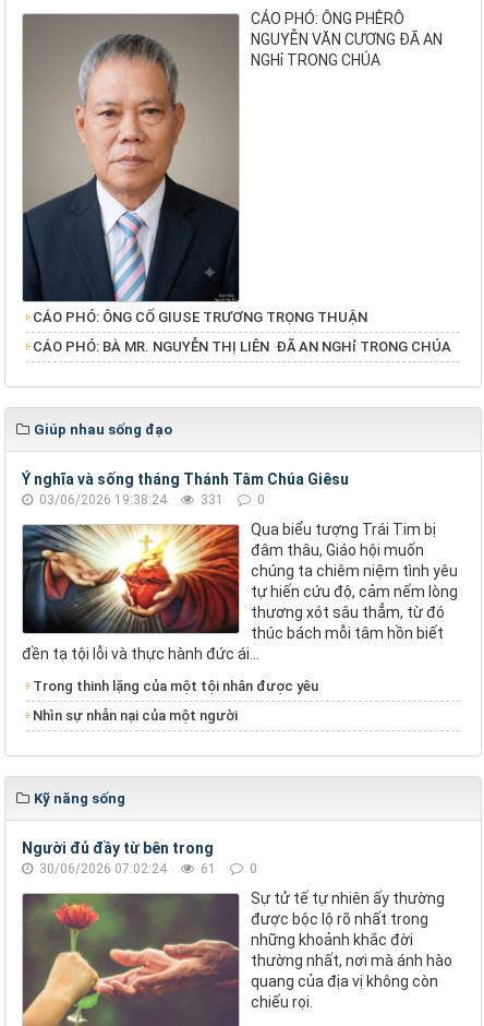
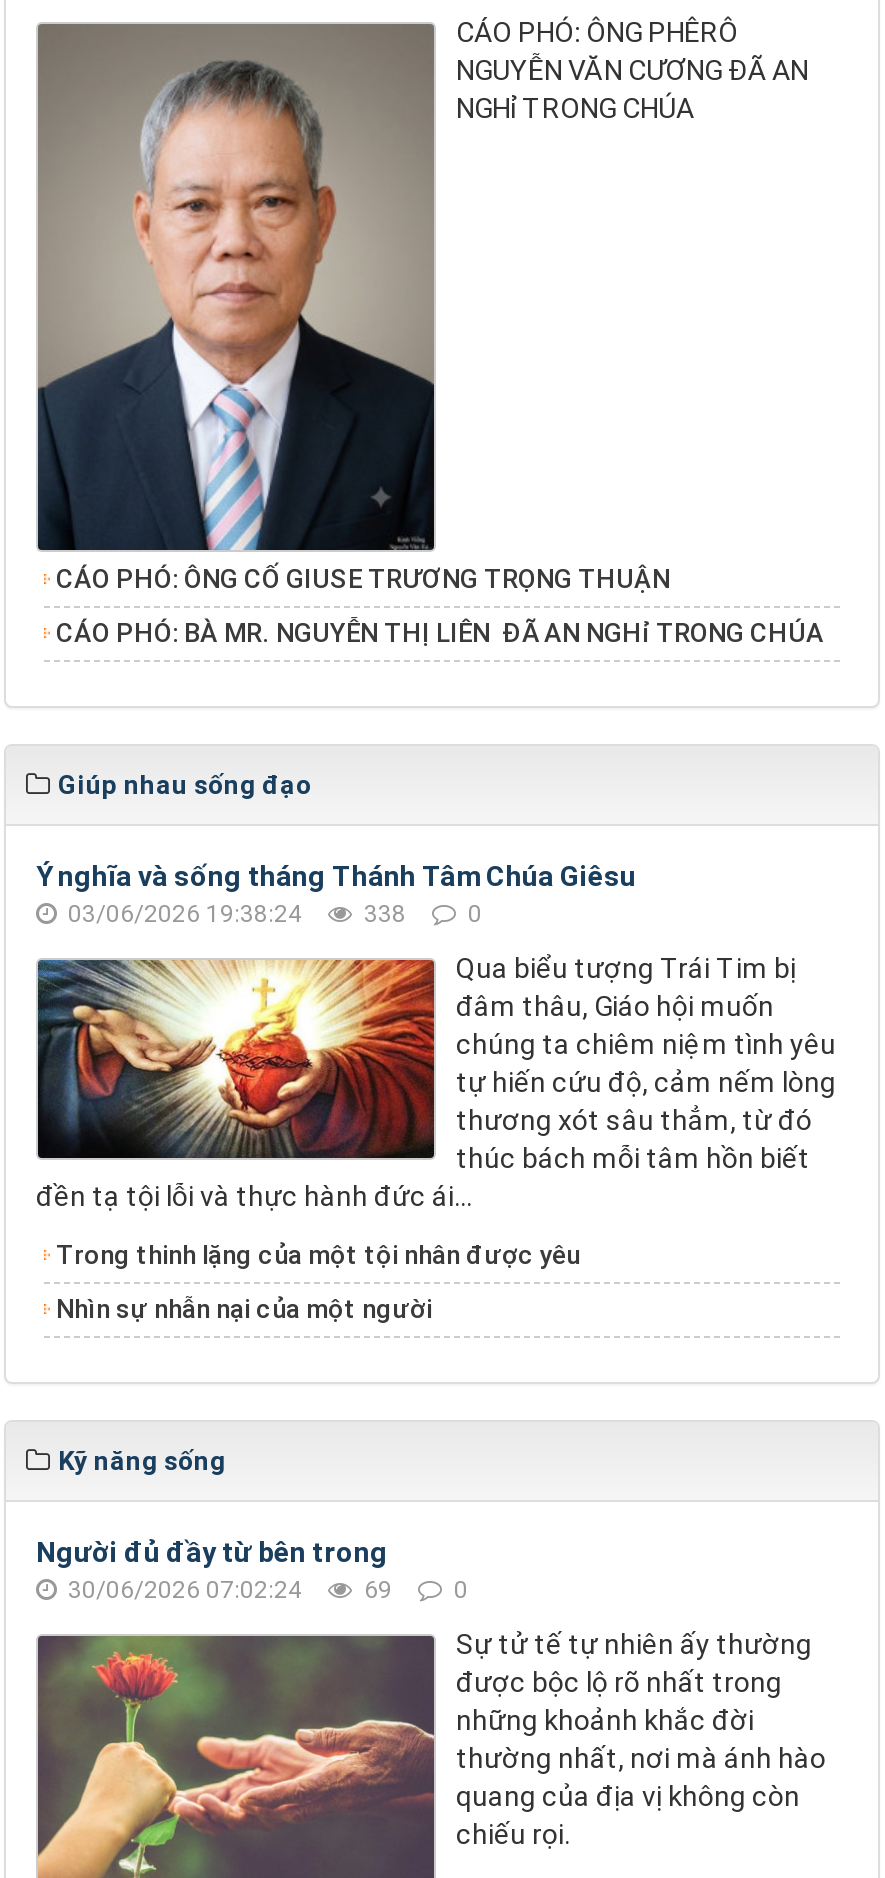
- 03/06/2026 19:38:24 331 0
+ 03/06/2026 19:38:24 338 0

- 30/06/2026 07:02:24 61 0
+ 30/06/2026 07:02:24 69 0
